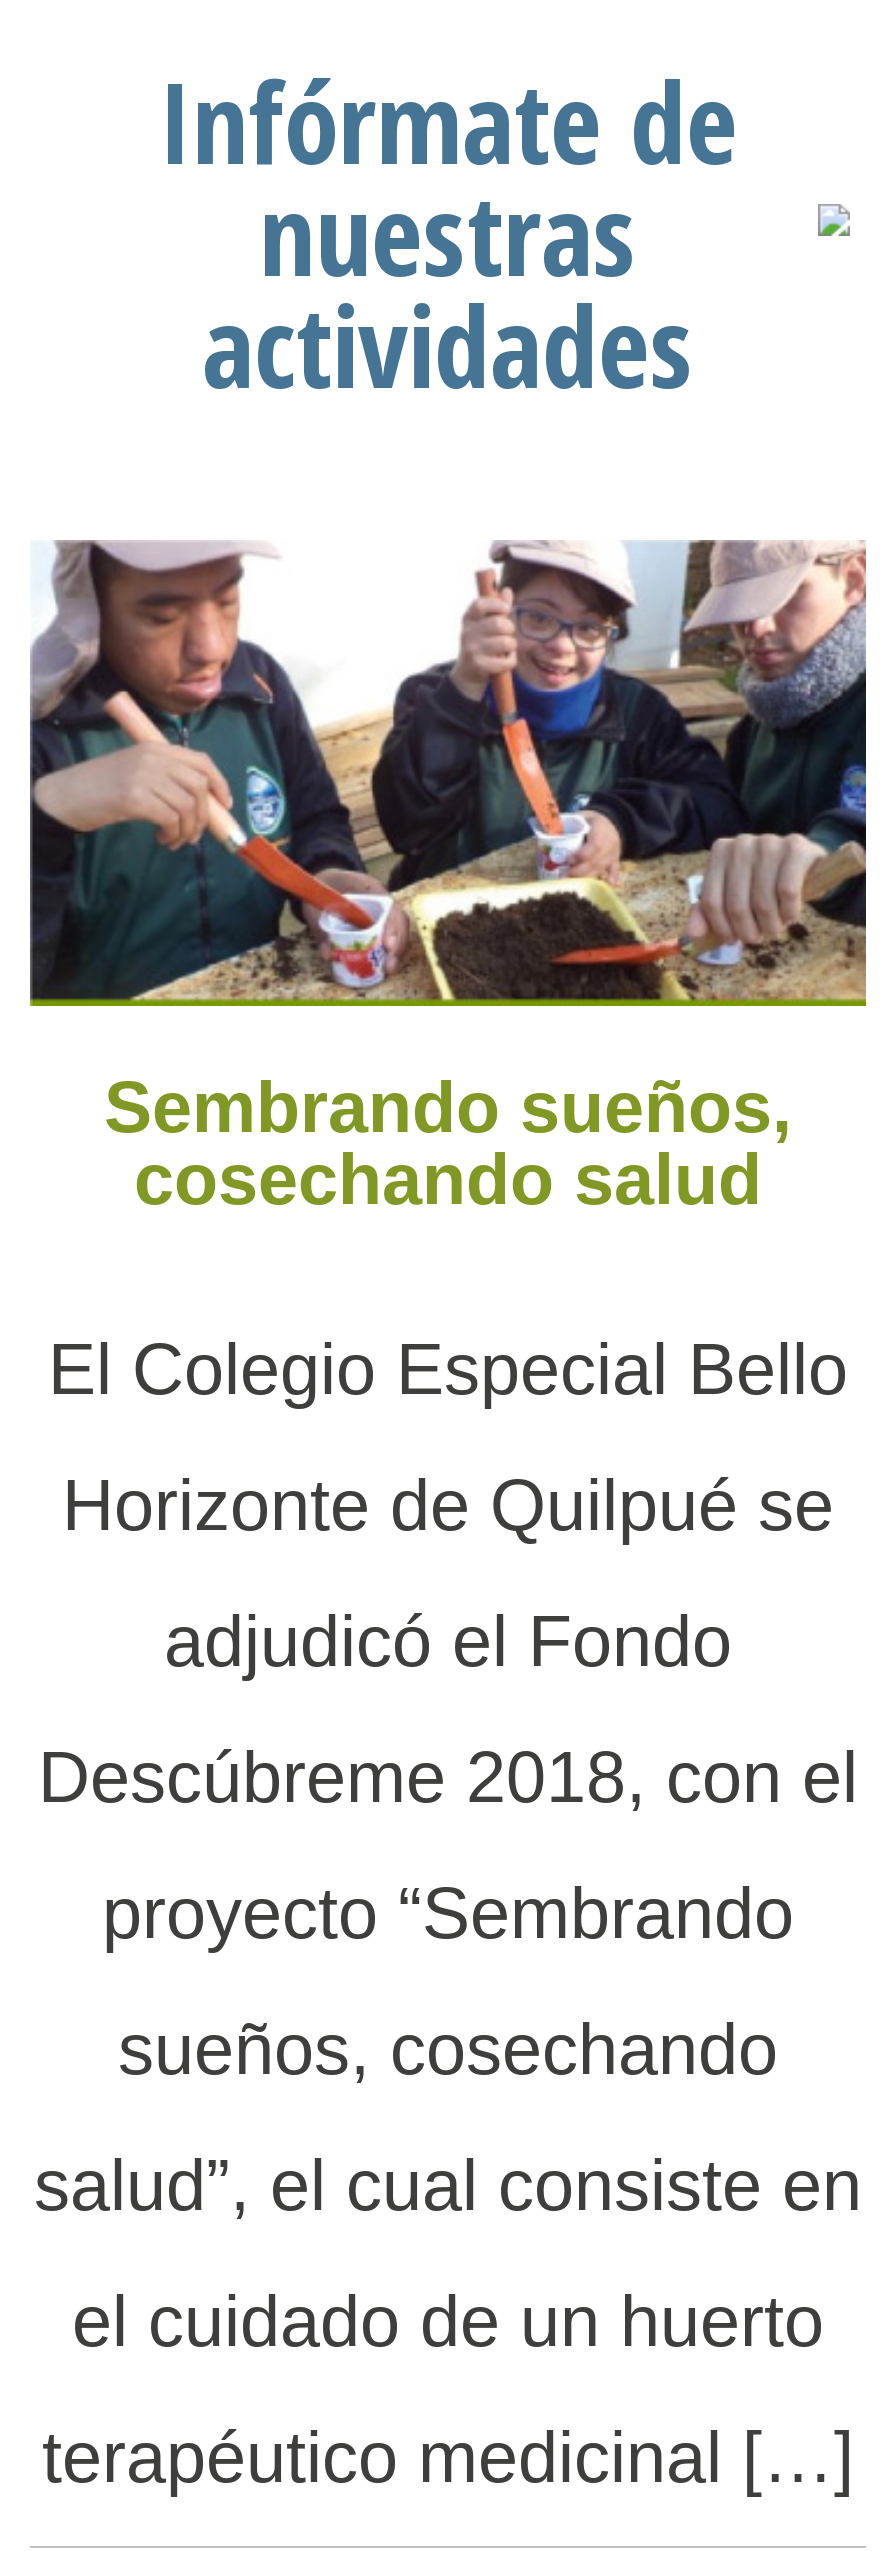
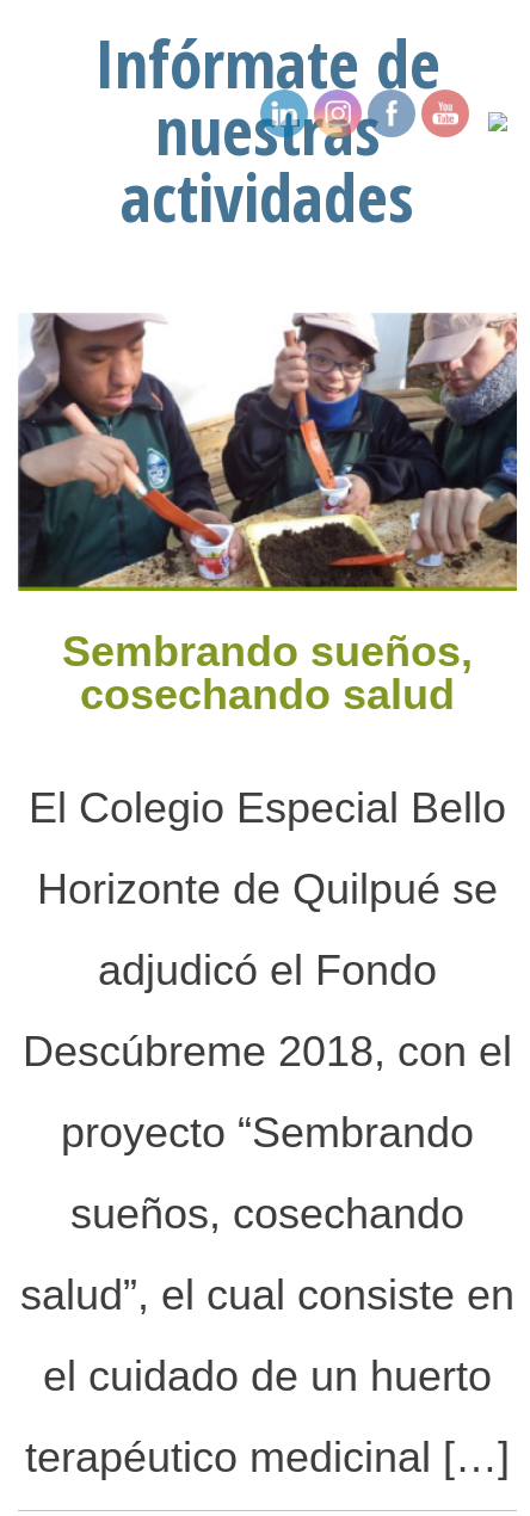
+ [image]
